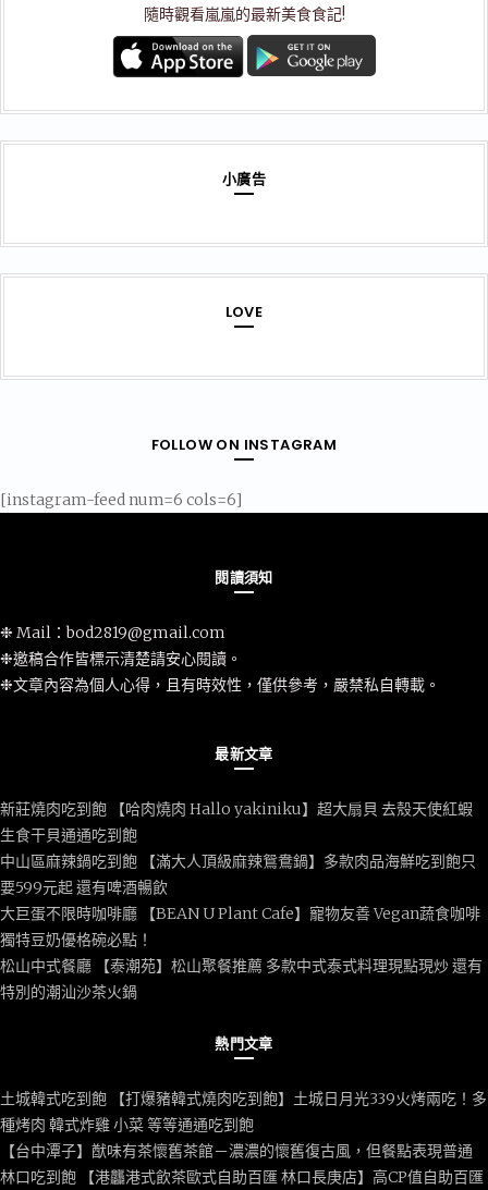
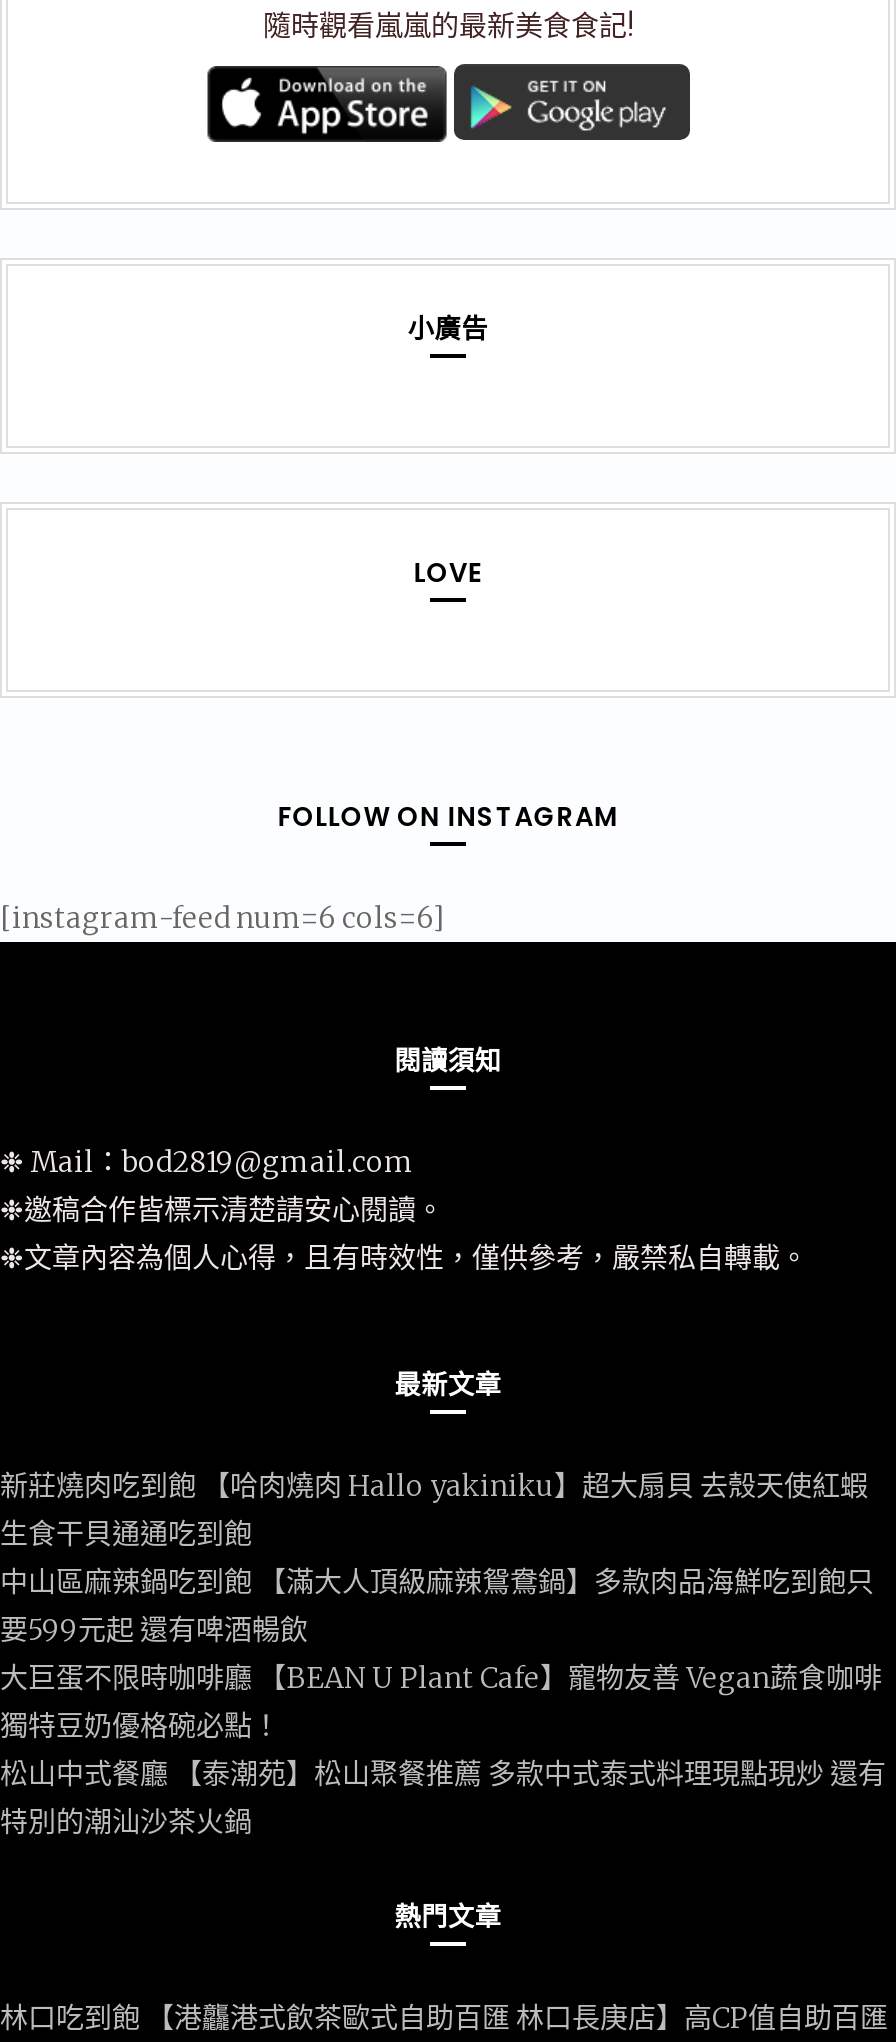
- 土城韓式吃到飽 【打爆豬韓式燒肉吃到飽】土城日月光339火烤兩吃！多
- 種烤肉 韓式炸雞 小菜 等等通通吃到飽
- 【台中潭子】猷味有茶懷舊茶館－濃濃的懷舊復古風，但餐點表現普通
